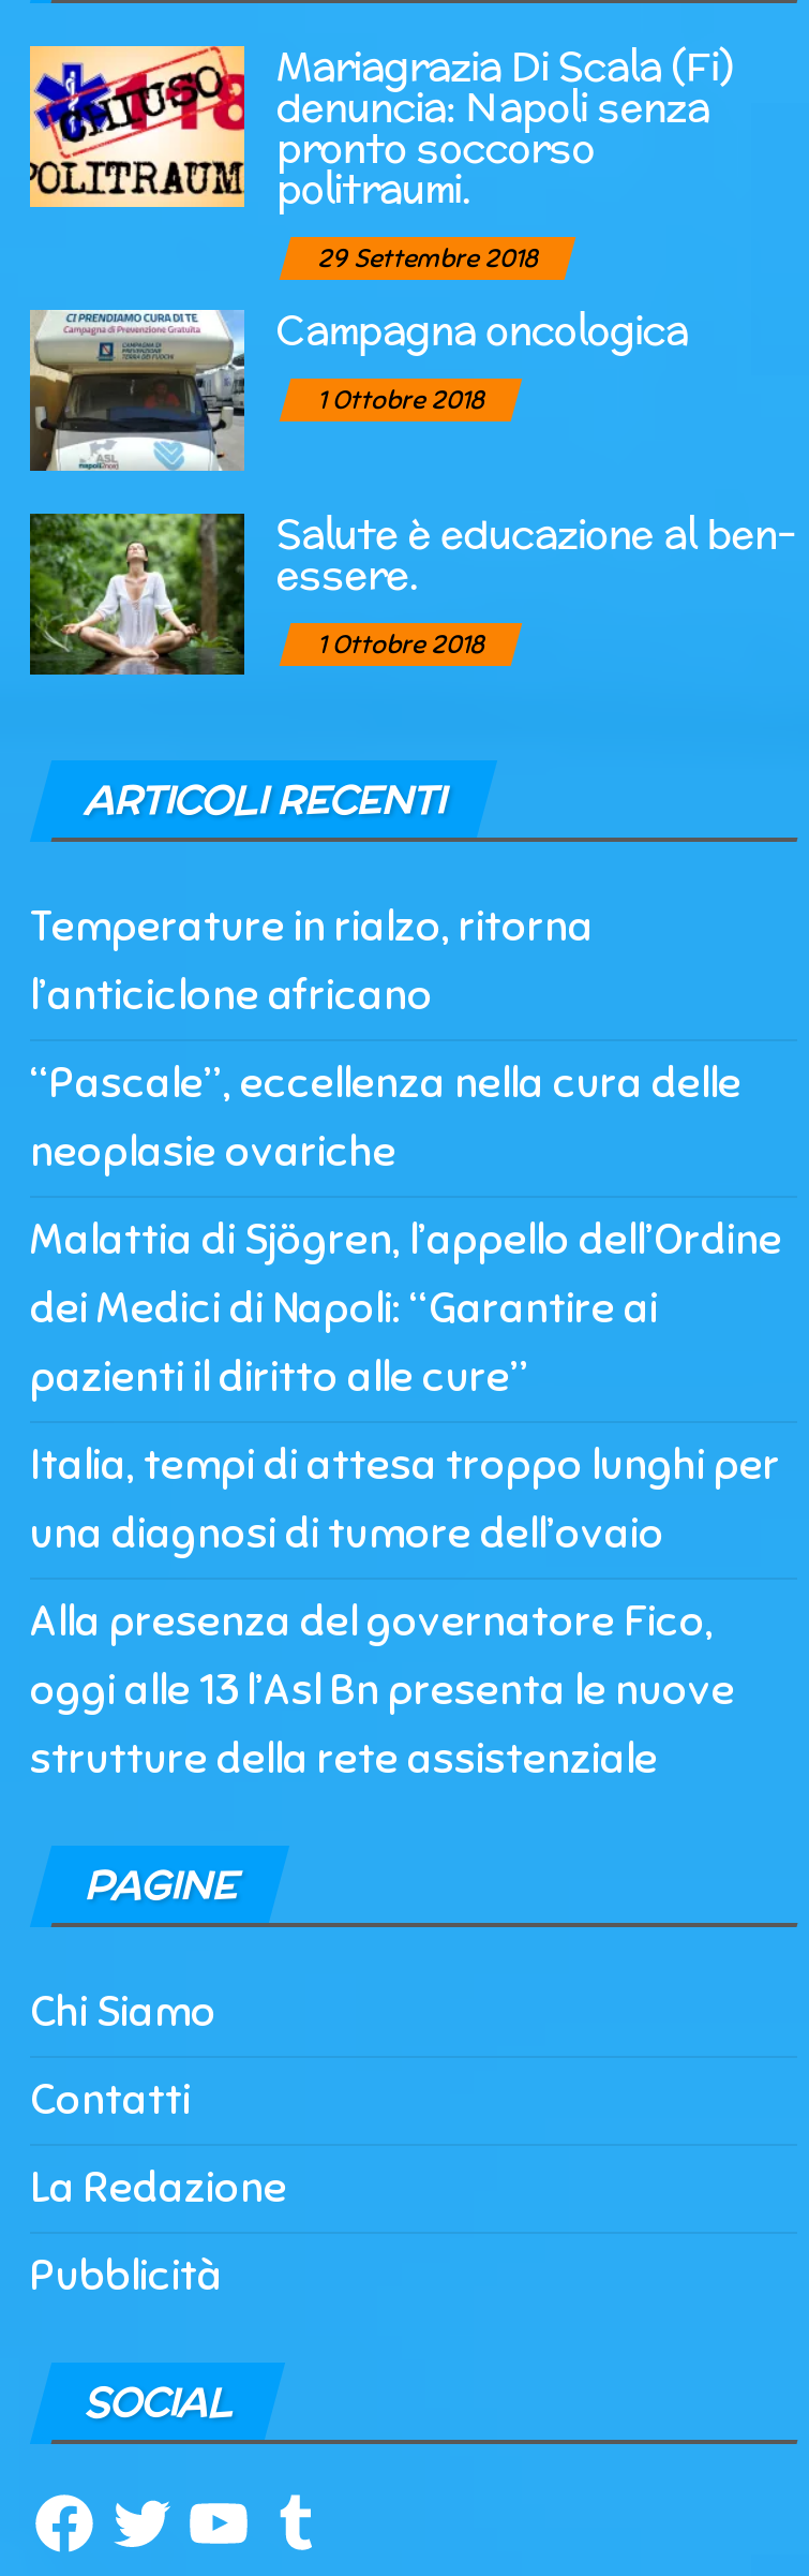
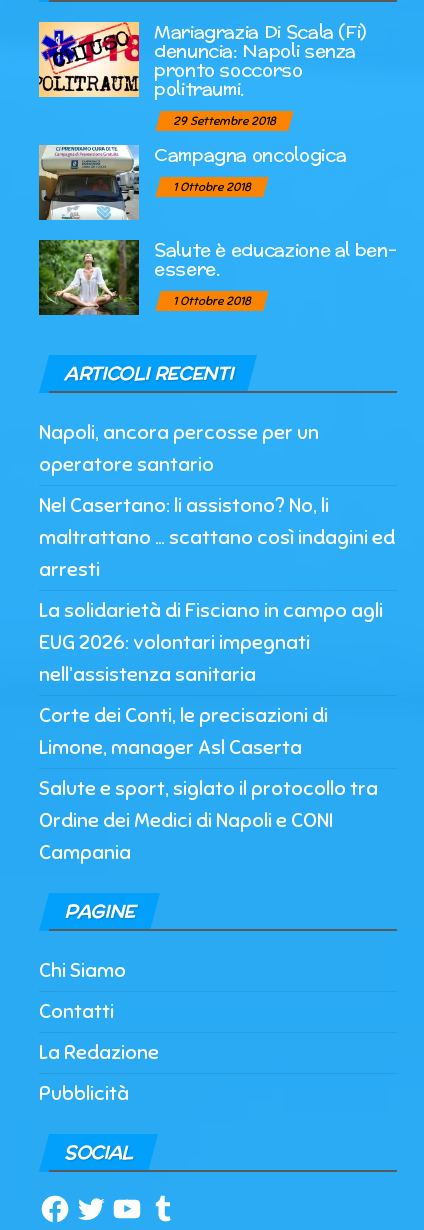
- Temperature in rialzo, ritorna
- l’anticiclone africano
+ Napoli, ancora percosse per un
+ operatore santario

- “Pascale”, eccellenza nella cura delle
- neoplasie ovariche
+ Nel Casertano: li assistono? No, li
+ maltrattano … scattano così indagini ed
+ arresti

- Malattia di Sjögren, l’appello dell’Ordine
- dei Medici di Napoli: “Garantire ai
- pazienti il diritto alle cure”
+ La solidarietà di Fisciano in campo agli
+ EUG 2026: volontari impegnati
+ nell’assistenza sanitaria

- Italia, tempi di attesa troppo lunghi per
- una diagnosi di tumore dell’ovaio
+ Corte dei Conti, le precisazioni di
+ Limone, manager Asl Caserta

- Alla presenza del governatore Fico,
- oggi alle 13 l’Asl Bn presenta le nuove
- strutture della rete assistenziale
+ Salute e sport, siglato il protocollo tra
+ Ordine dei Medici di Napoli e CONI
+ Campania
